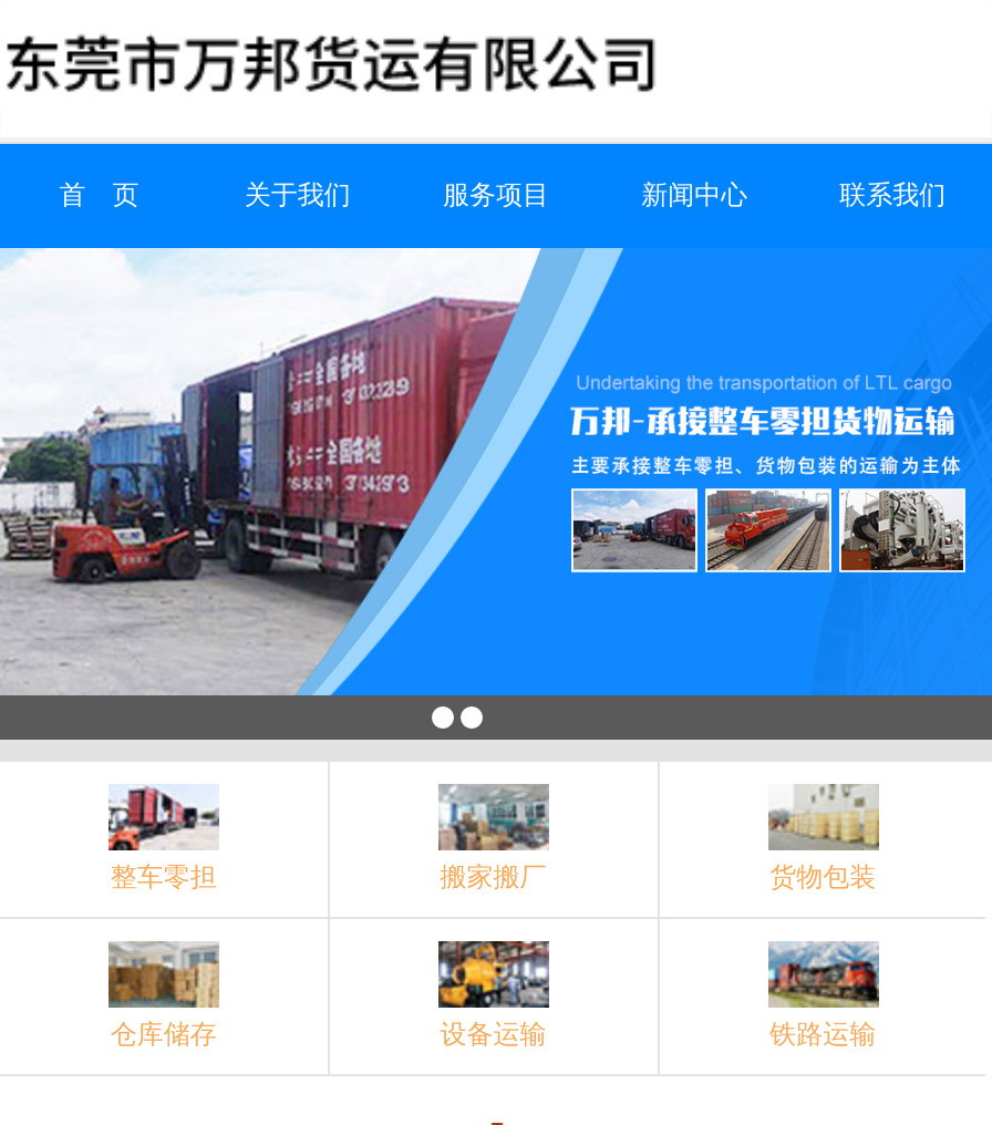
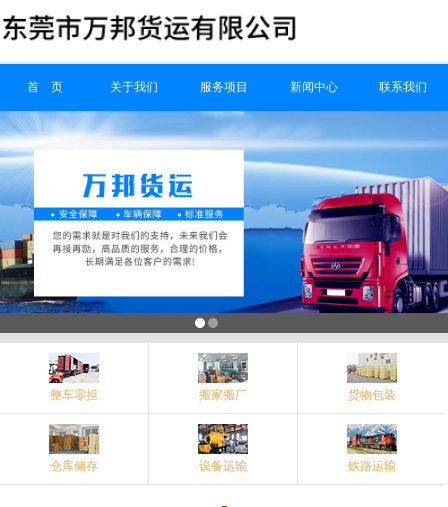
- [image]
+ [image]
